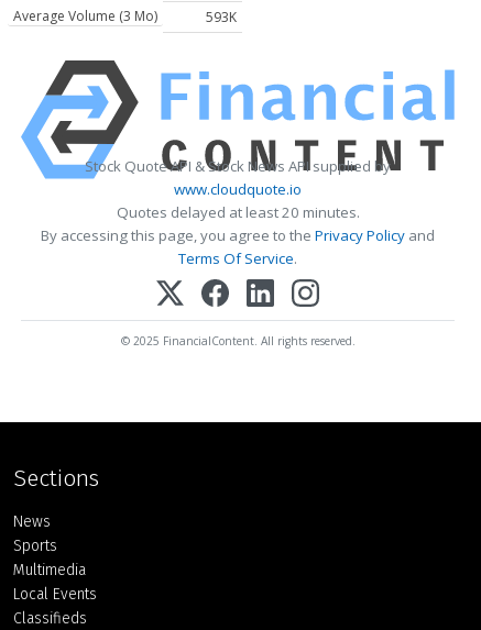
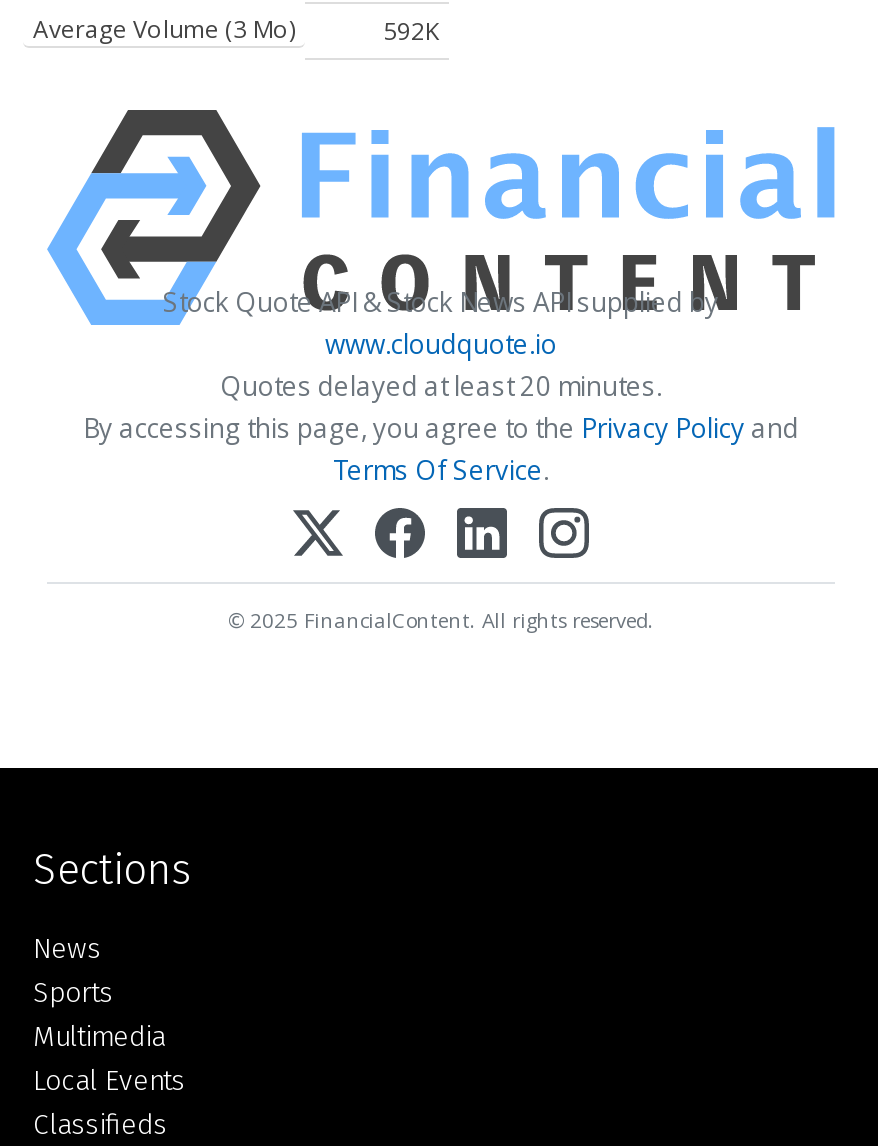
- 593K
+ 592K
